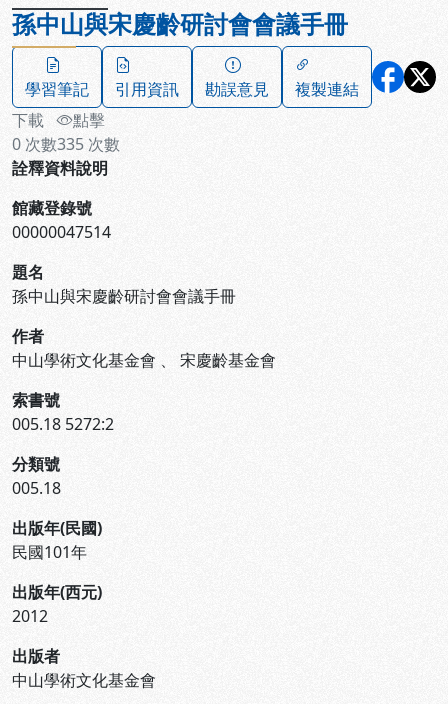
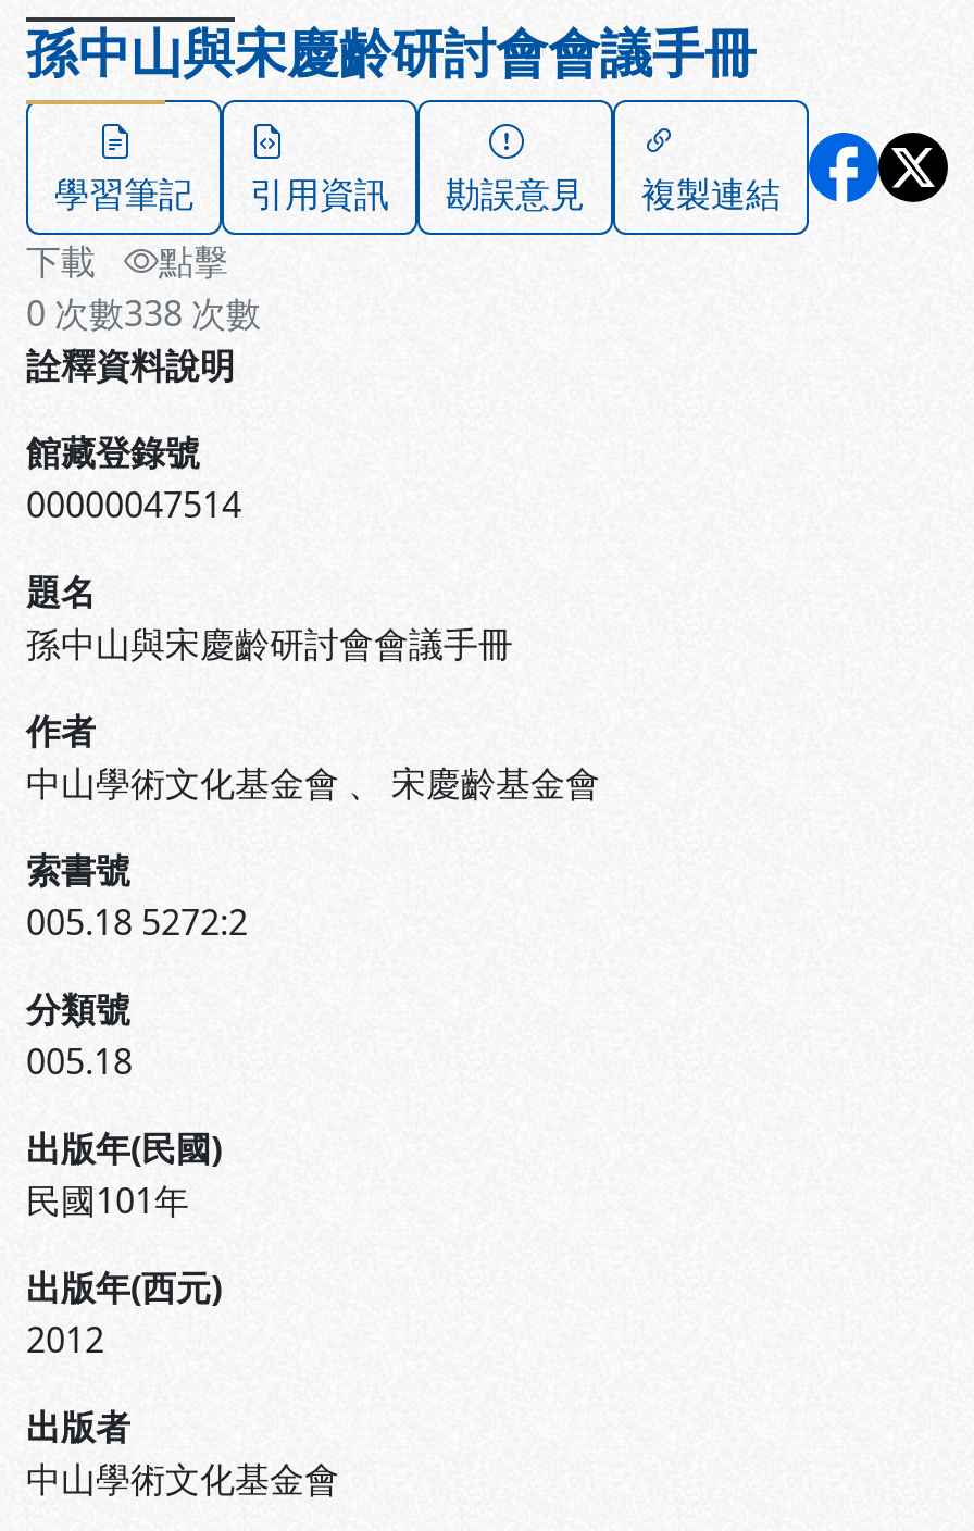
- 0次數 335次數
+ 0次數 338次數
